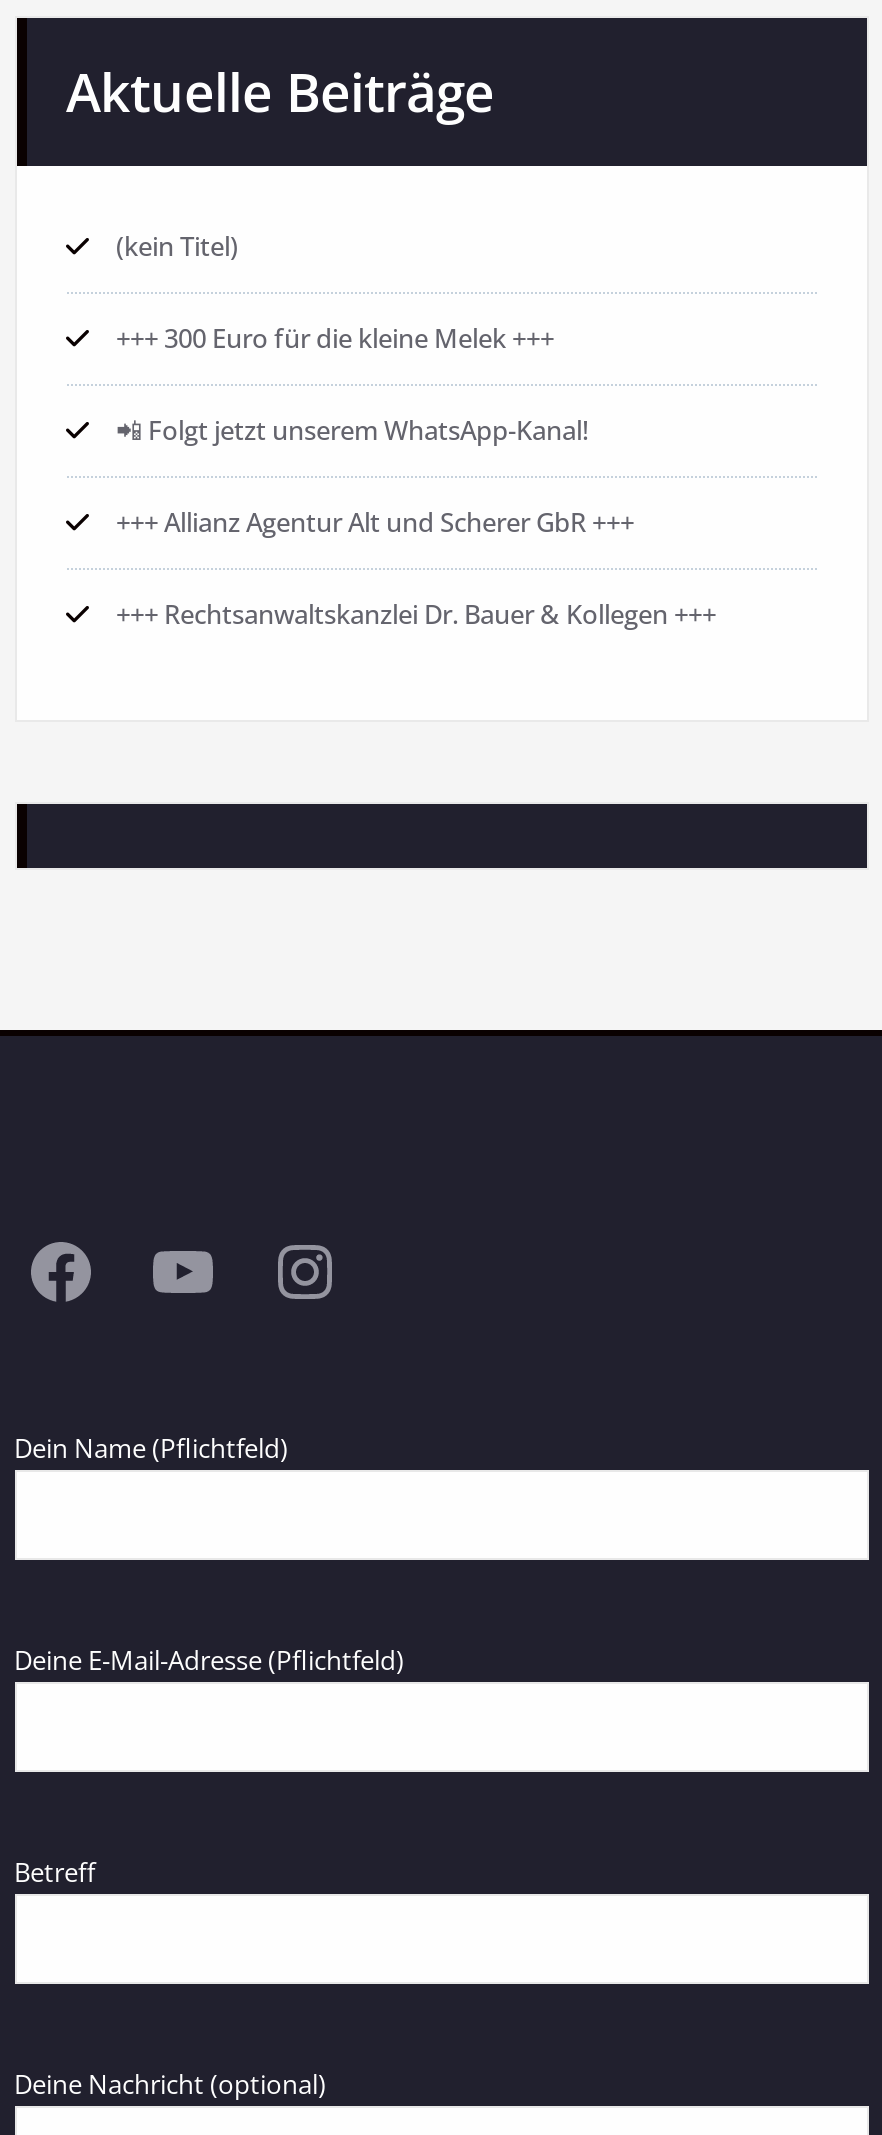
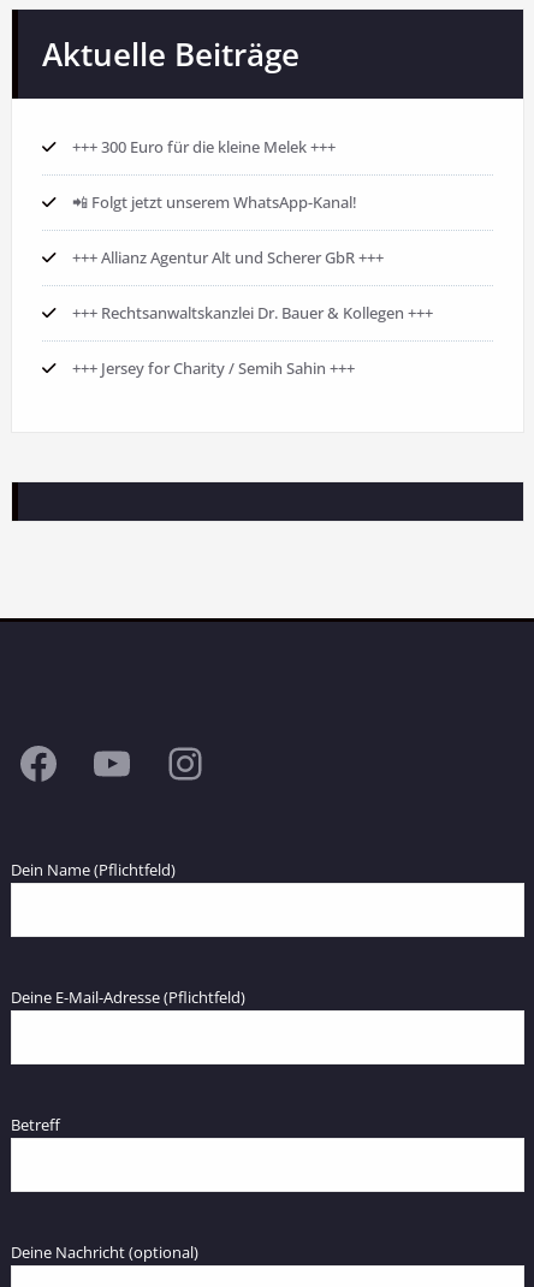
- (kein Titel)

moved up: +++ 300 Euro für die kleine Melek +++ | +++ Allianz Agentur Alt und Scherer GbR +++ | +++ Rechtsanwaltskanzlei Dr. Bauer & Kollegen +++

+ +++ Jersey for Charity / Semih Sahin +++
